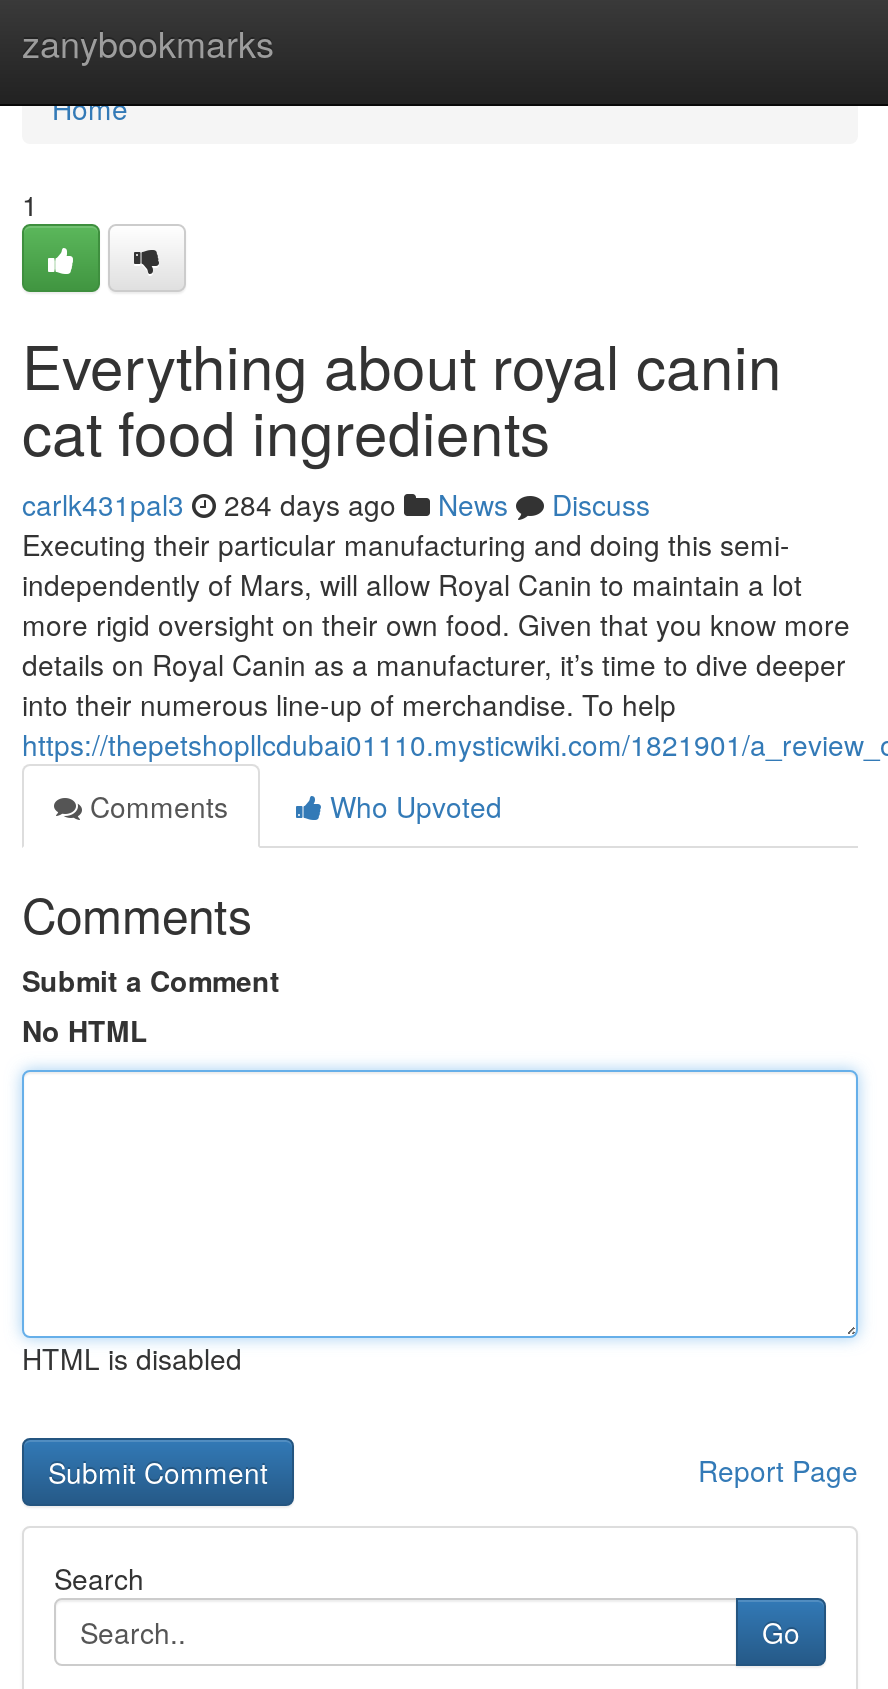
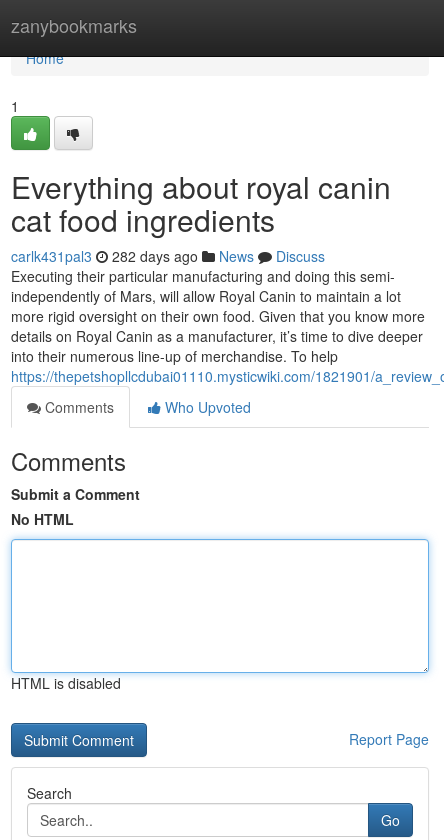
- carlk431pal3 284 days ago News Discuss
+ carlk431pal3 282 days ago News Discuss
